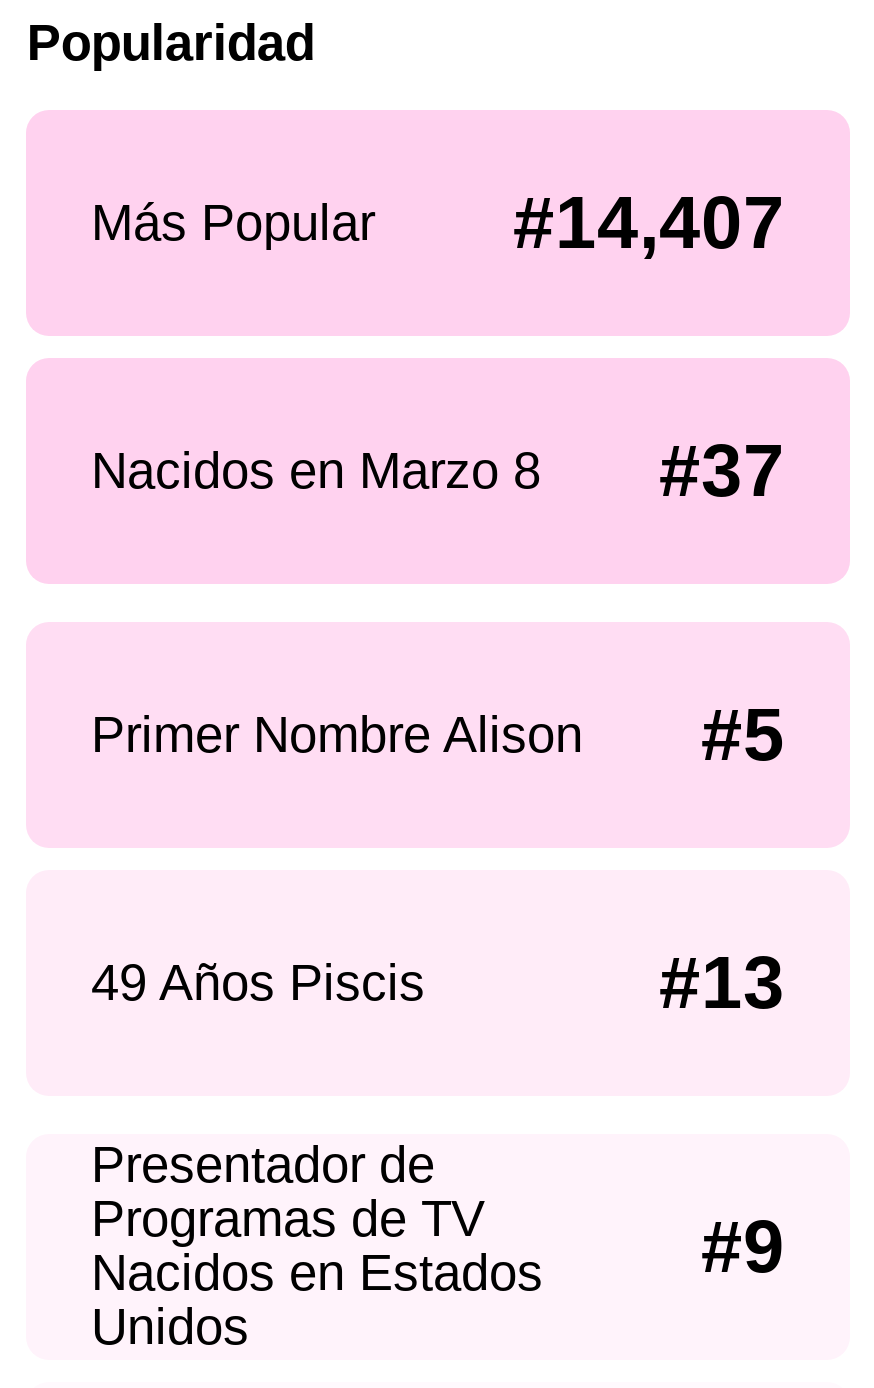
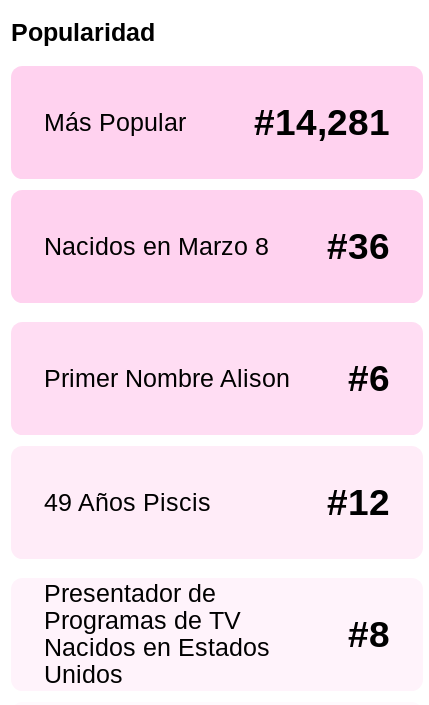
- #14,407
+ #14,281

- #37
+ #36

- #5
+ #6

- #13
+ #12

- #9
+ #8
